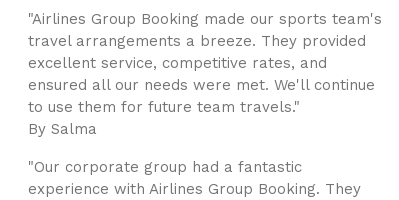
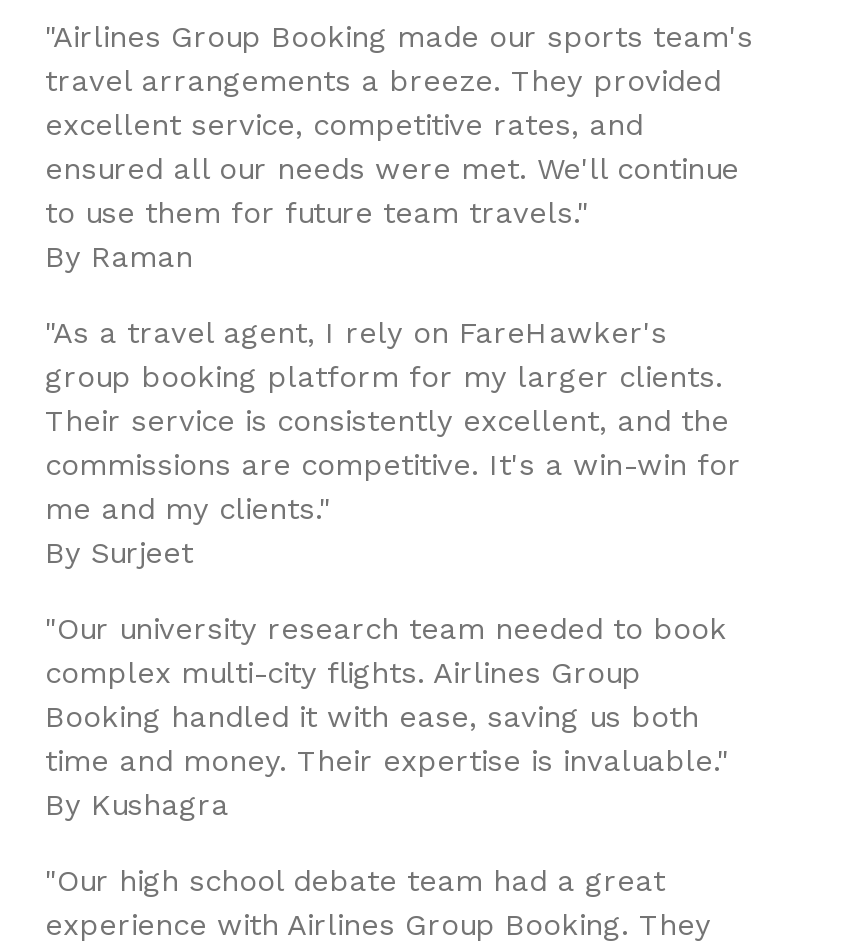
- By Salma
- "Our corporate group had a fantastic
+ By Raman
+ "As a travel agent, I rely on FareHawker's
+ group booking platform for my larger clients.
+ Their service is consistently excellent, and the
+ commissions are competitive. It's a win-win for
+ me and my clients."
+ By Surjeet
+ "Our university research team needed to book
+ complex multi-city flights. Airlines Group
+ Booking handled it with ease, saving us both
+ time and money. Their expertise is invaluable."
+ By Kushagra
+ "Our high school debate team had a great
